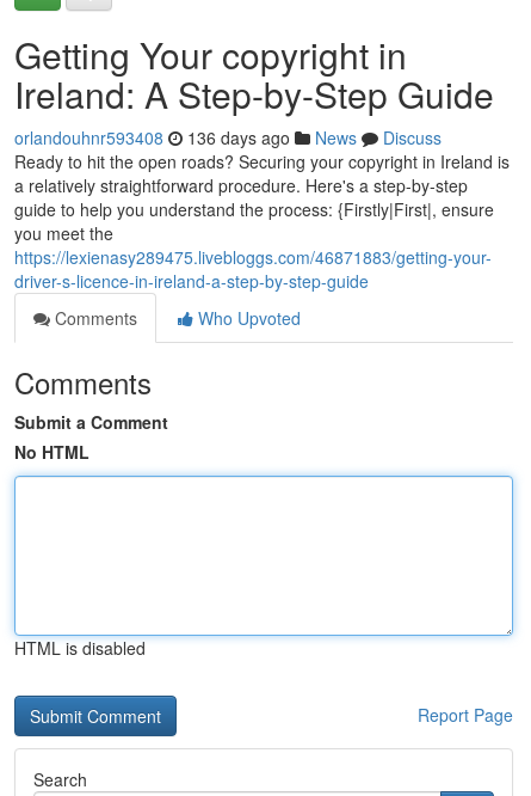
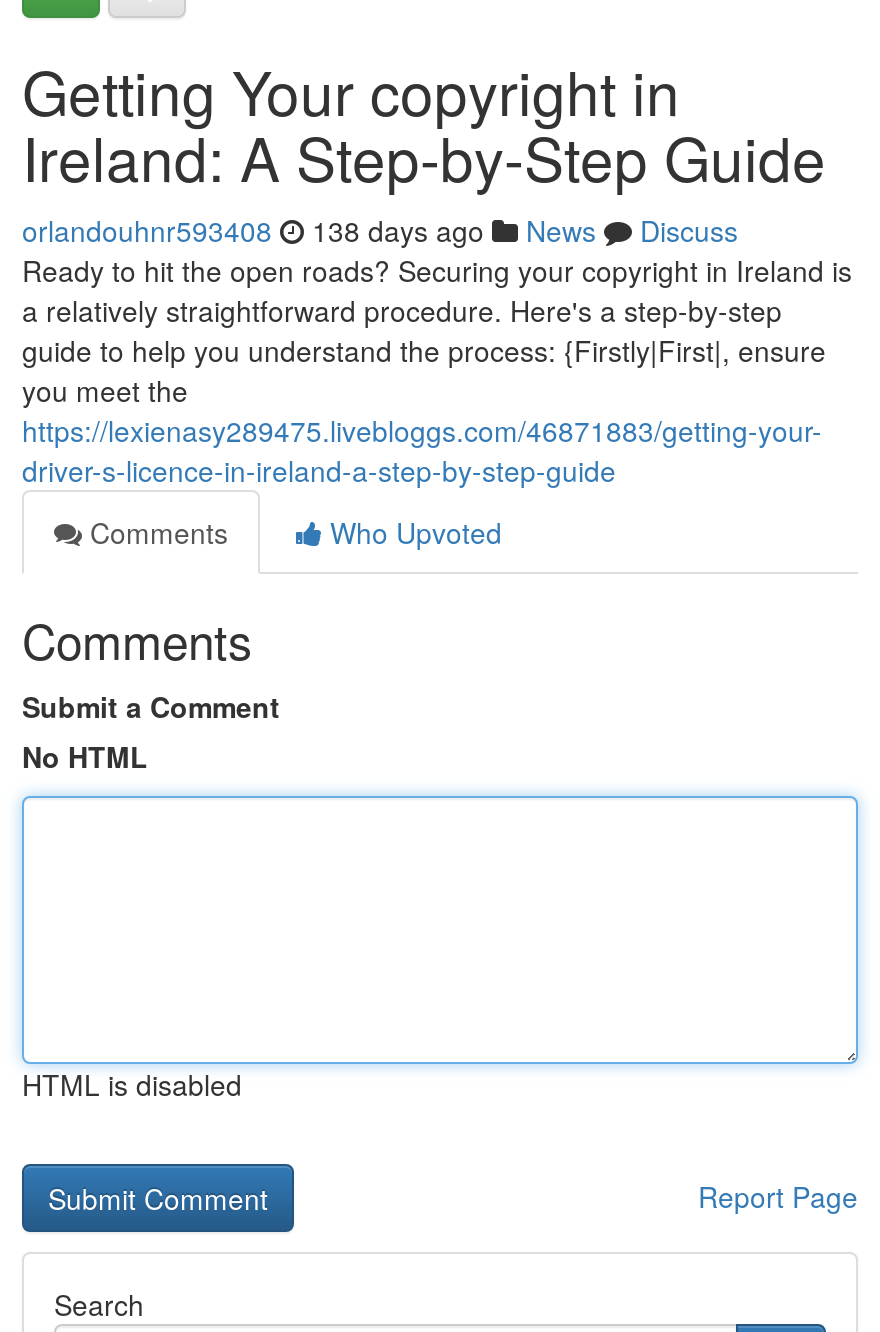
- orlandouhnr593408 136 days ago News Discuss
+ orlandouhnr593408 138 days ago News Discuss
